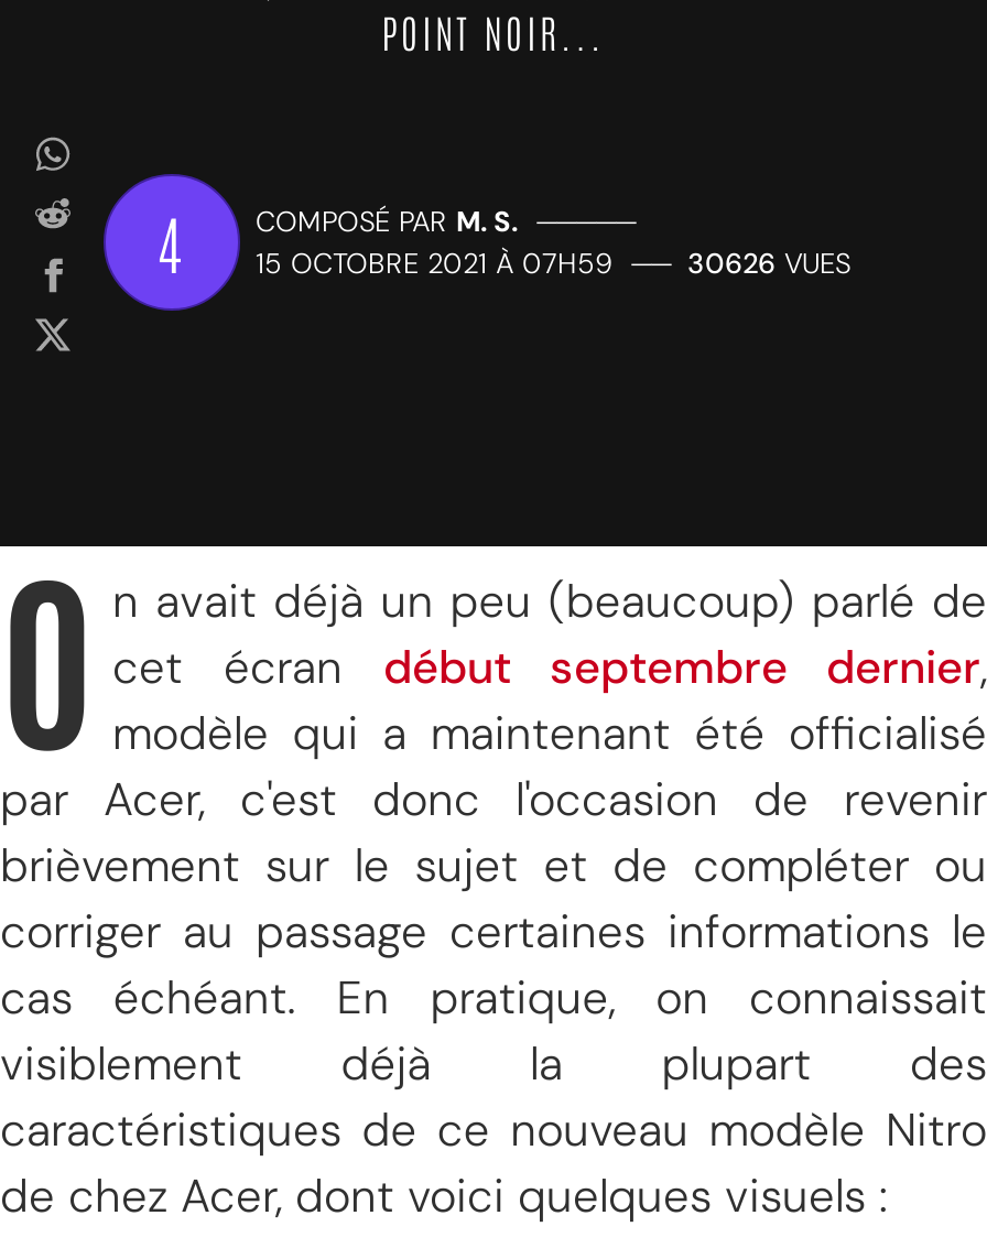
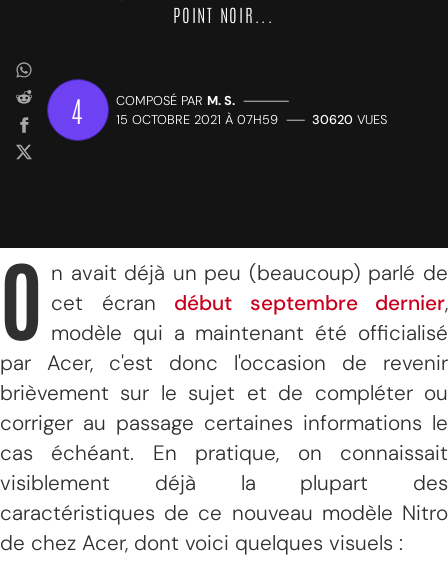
- 15 OCTOBRE 2021 À 07H59 —— 30626 VUES
+ 15 OCTOBRE 2021 À 07H59 —— 30620 VUES
